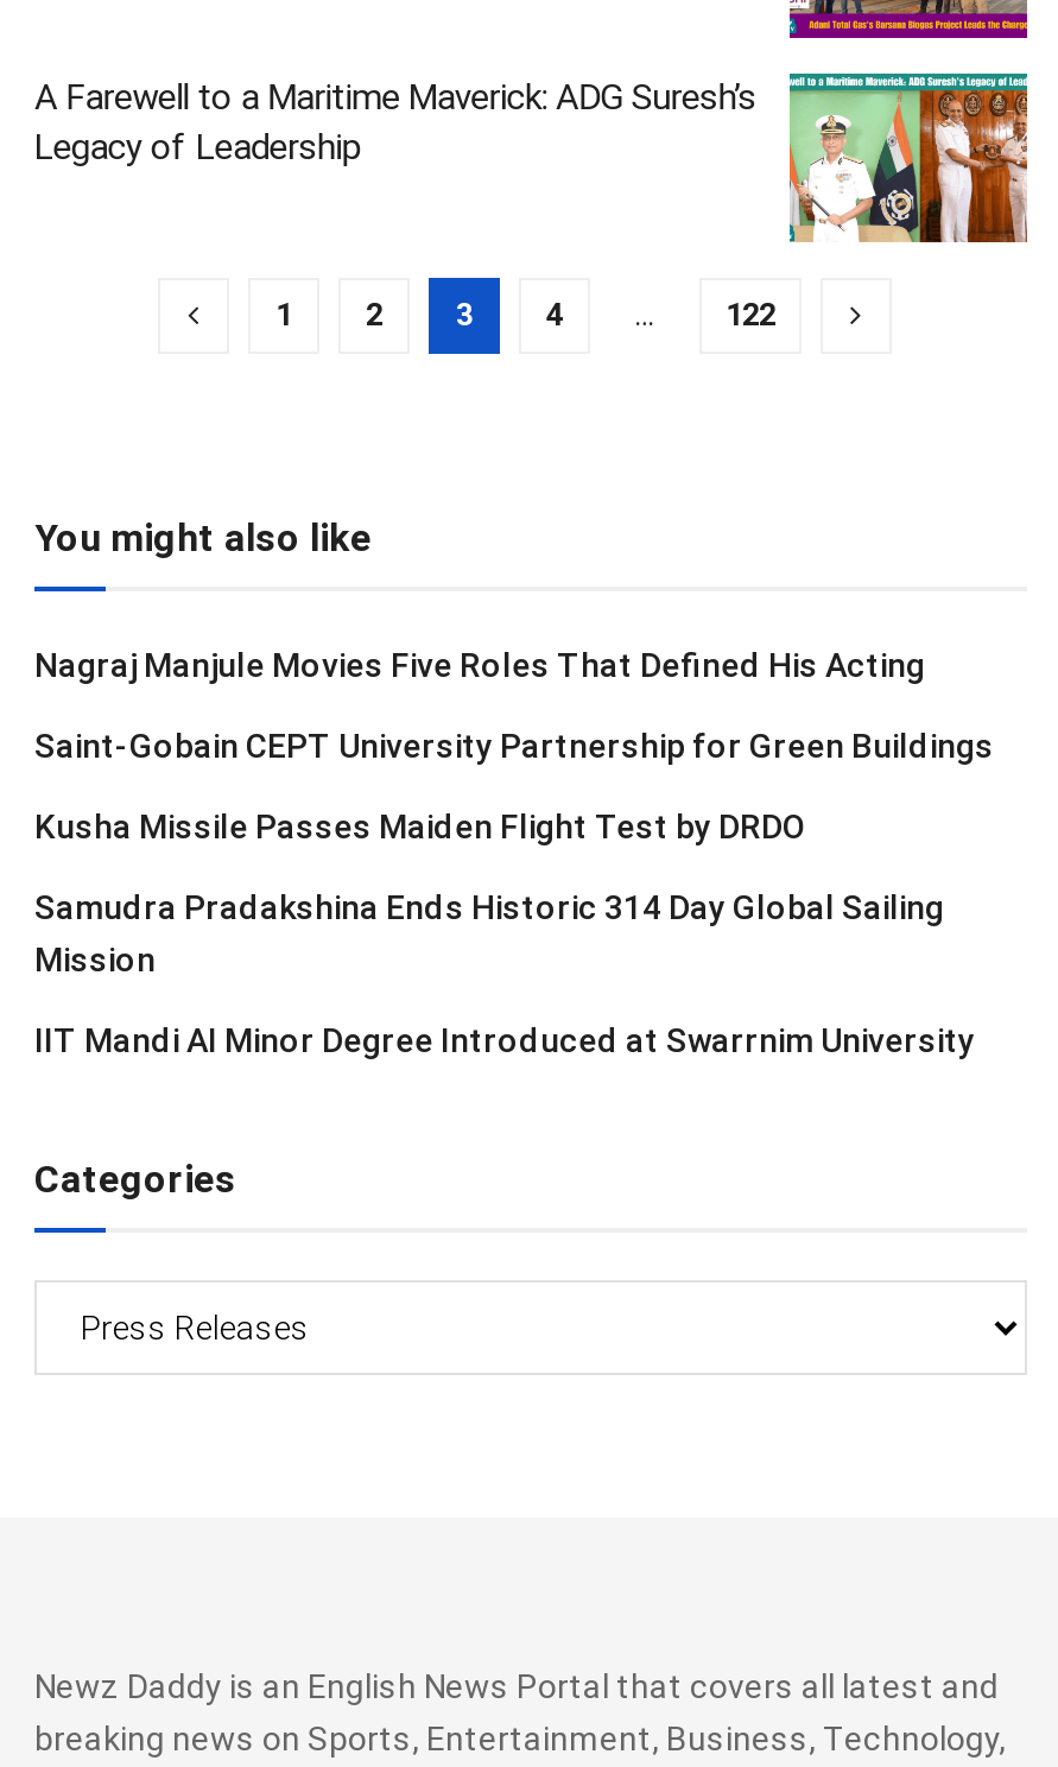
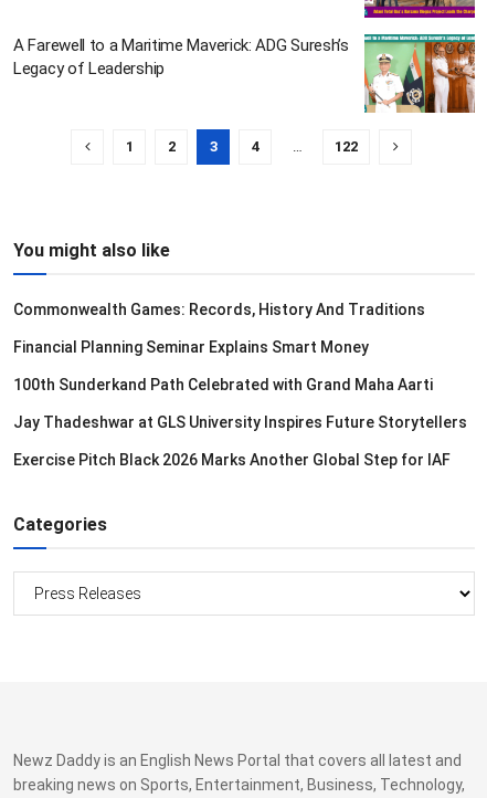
- Nagraj Manjule Movies Five Roles That Defined His Acting
+ Commonwealth Games: Records, History And Traditions

- Saint-Gobain CEPT University Partnership for Green Buildings
+ Financial Planning Seminar Explains Smart Money

- Kusha Missile Passes Maiden Flight Test by DRDO
+ 100th Sunderkand Path Celebrated with Grand Maha Aarti

- Samudra Pradakshina Ends Historic 314 Day Global Sailing
- Mission
+ Jay Thadeshwar at GLS University Inspires Future Storytellers

- IIT Mandi AI Minor Degree Introduced at Swarrnim University
+ Exercise Pitch Black 2026 Marks Another Global Step for IAF
